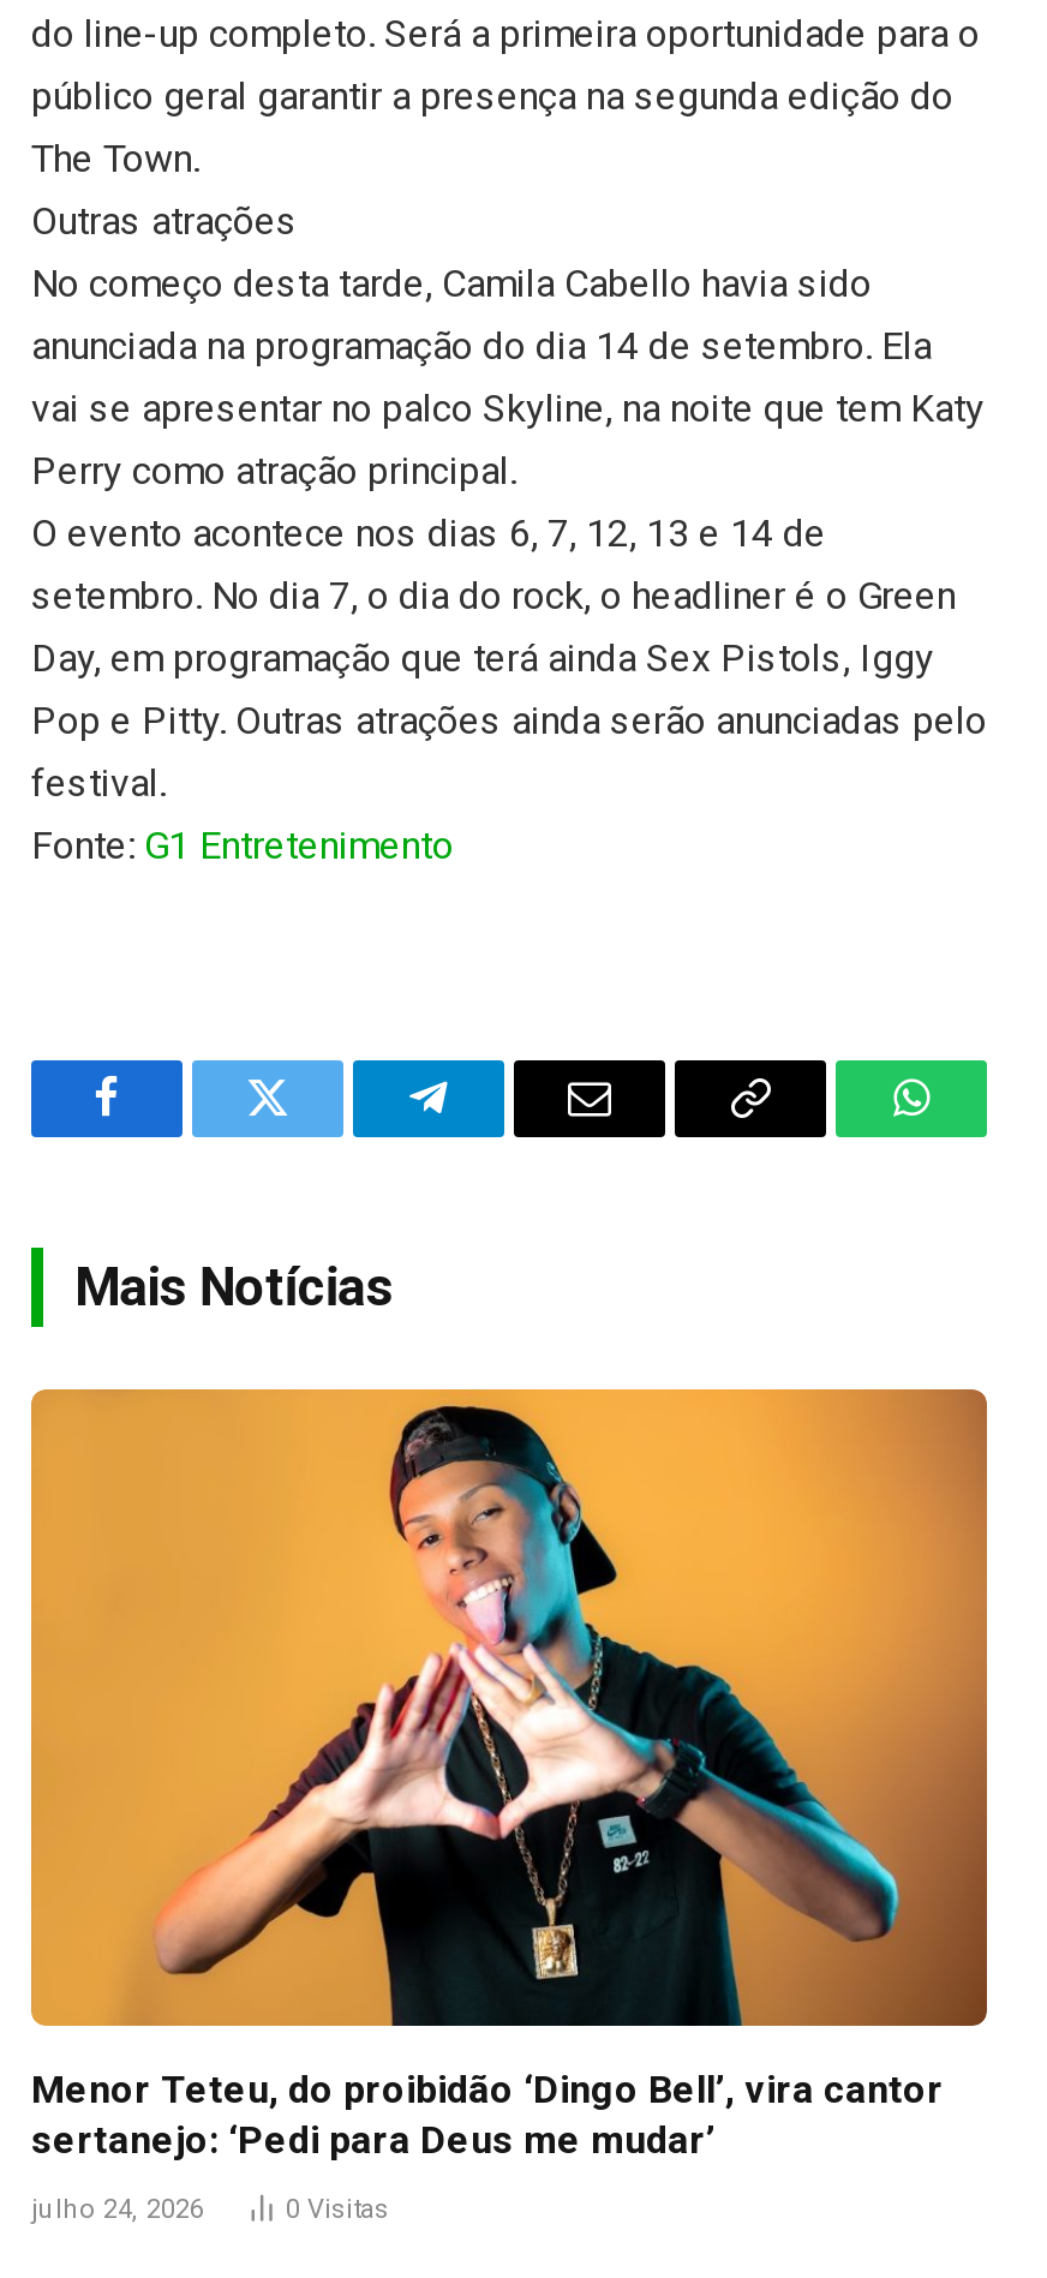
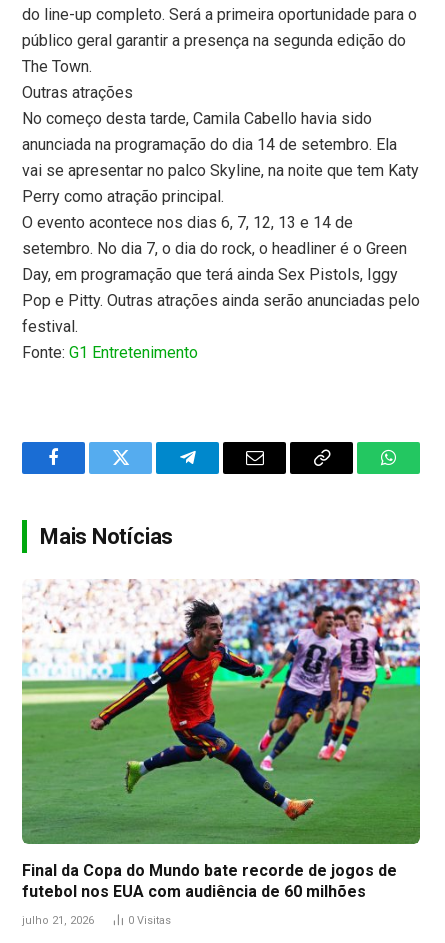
- [image]
- Menor Teteu, do proibidão ‘Dingo Bell’, vira cantor
- sertanejo: ‘Pedi para Deus me mudar’
+ [image]
+ Final da Copa do Mundo bate recorde de jogos de
+ futebol nos EUA com audiência de 60 milhões

- julho 24, 2026
+ julho 21, 2026
